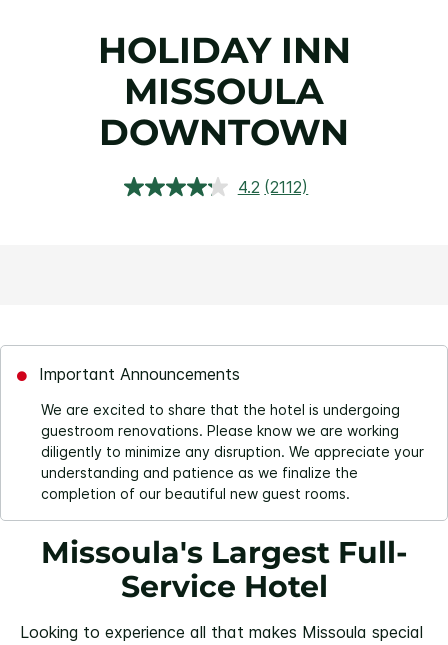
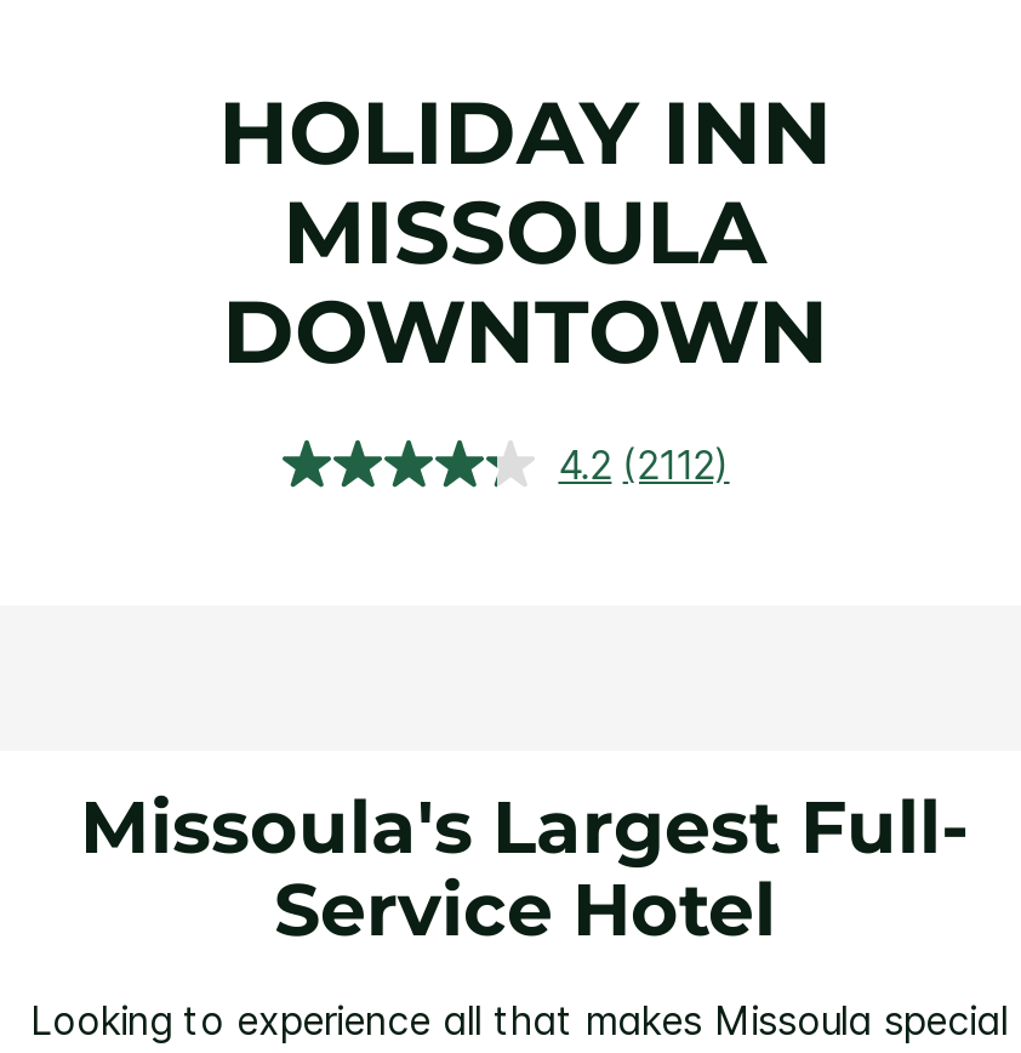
- Important Announcements
- We are excited to share that the hotel is undergoing
- guestroom renovations. Please know we are working
- diligently to minimize any disruption. We appreciate your
- understanding and patience as we finalize the
- completion of our beautiful new guest rooms.
